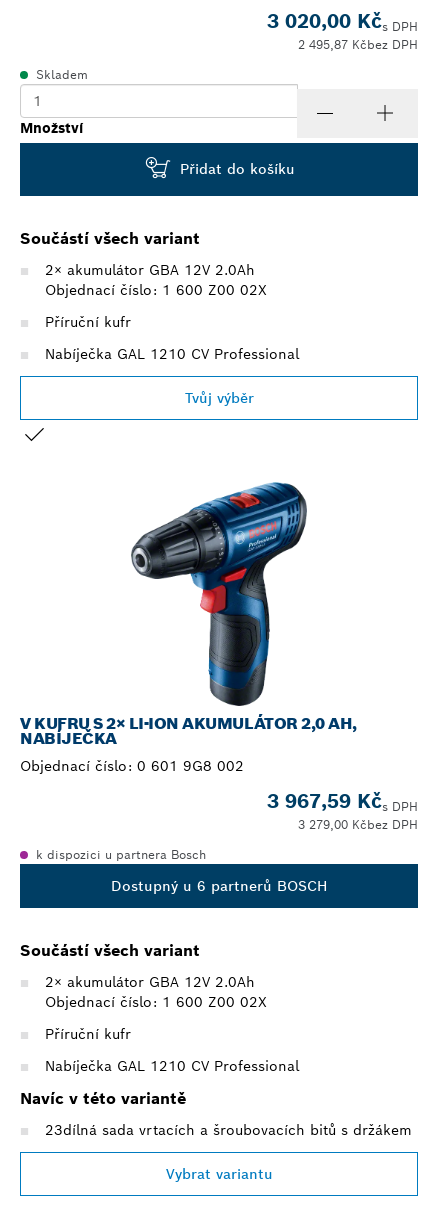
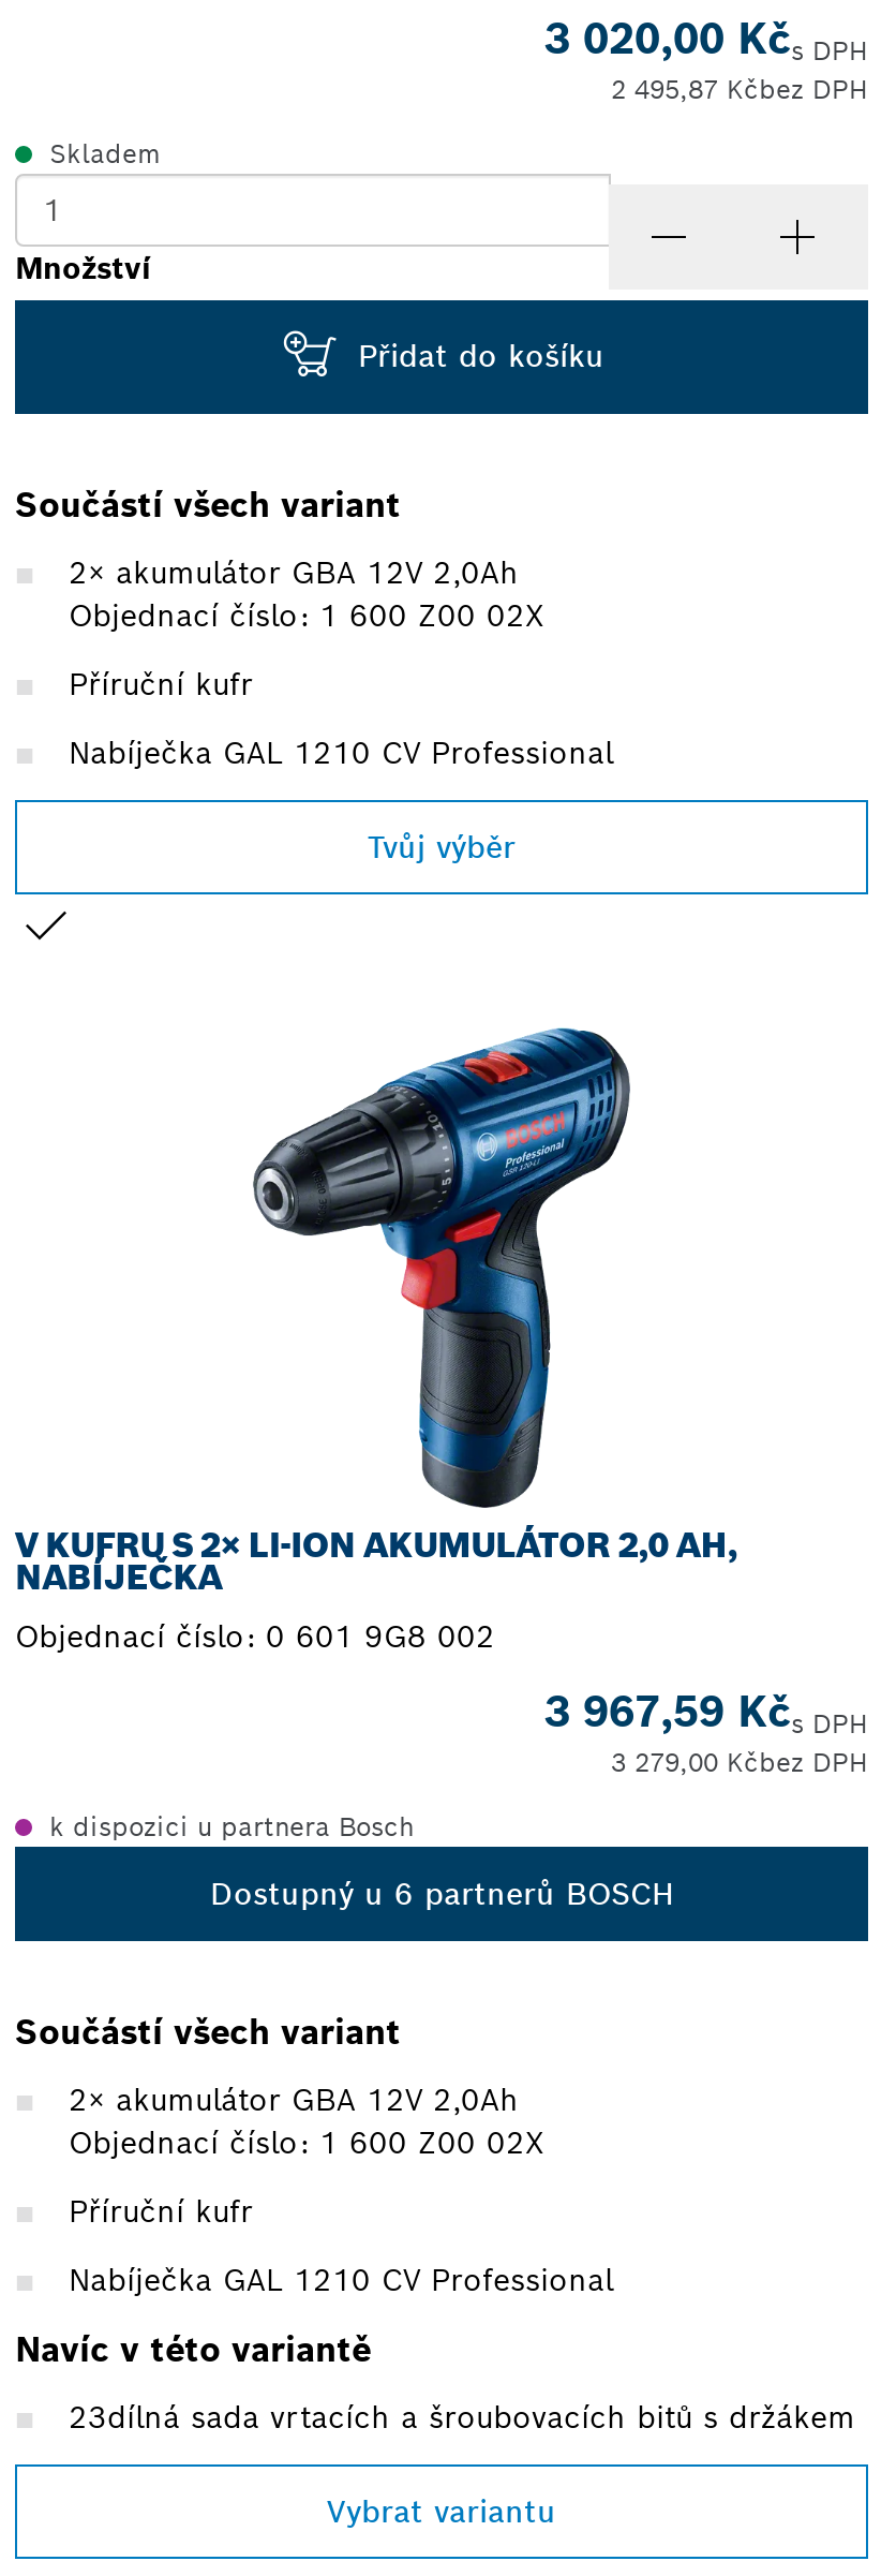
- 2× akumulátor GBA 12V 2.0Ah
+ 2× akumulátor GBA 12V 2,0Ah

- 2× akumulátor GBA 12V 2.0Ah
+ 2× akumulátor GBA 12V 2,0Ah
